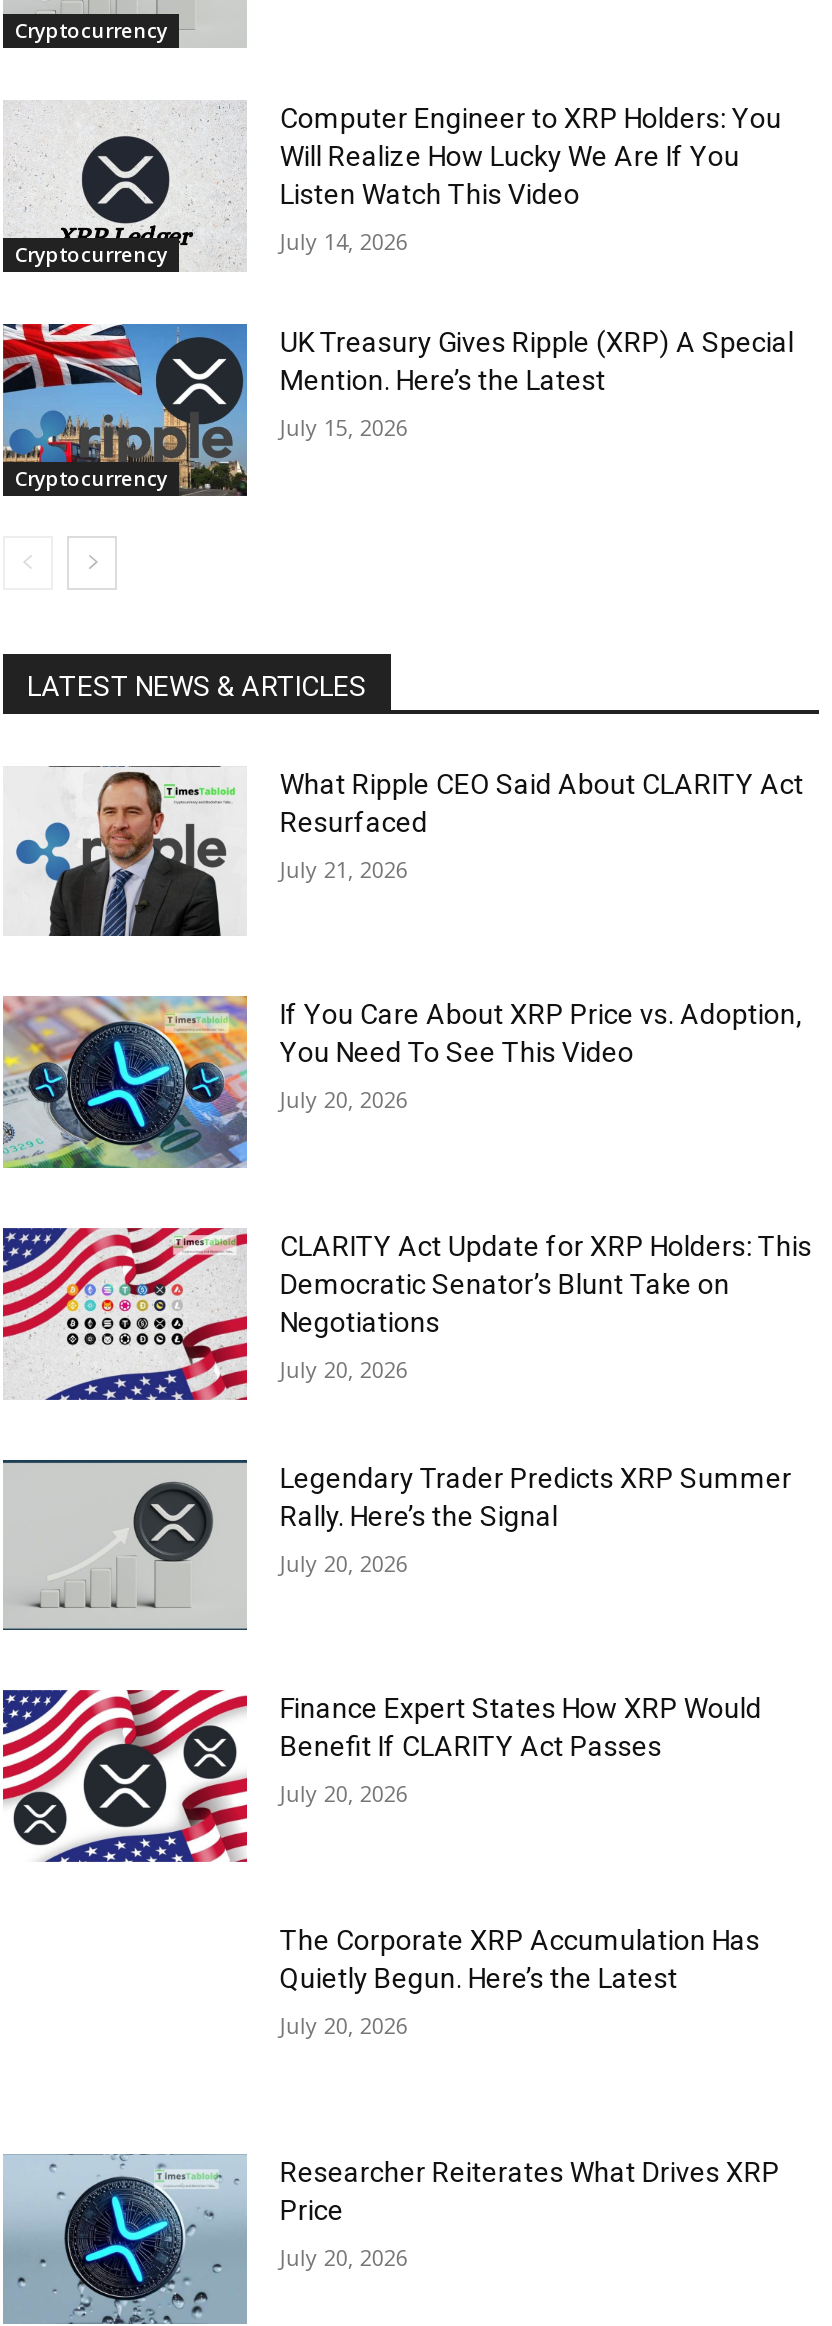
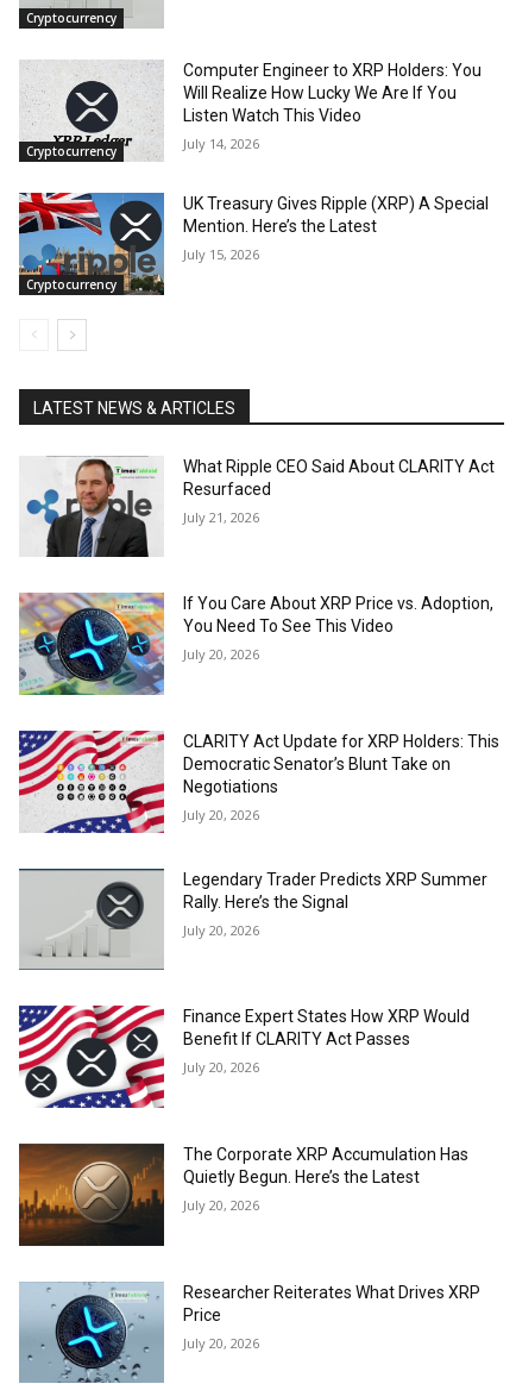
+ [image]
